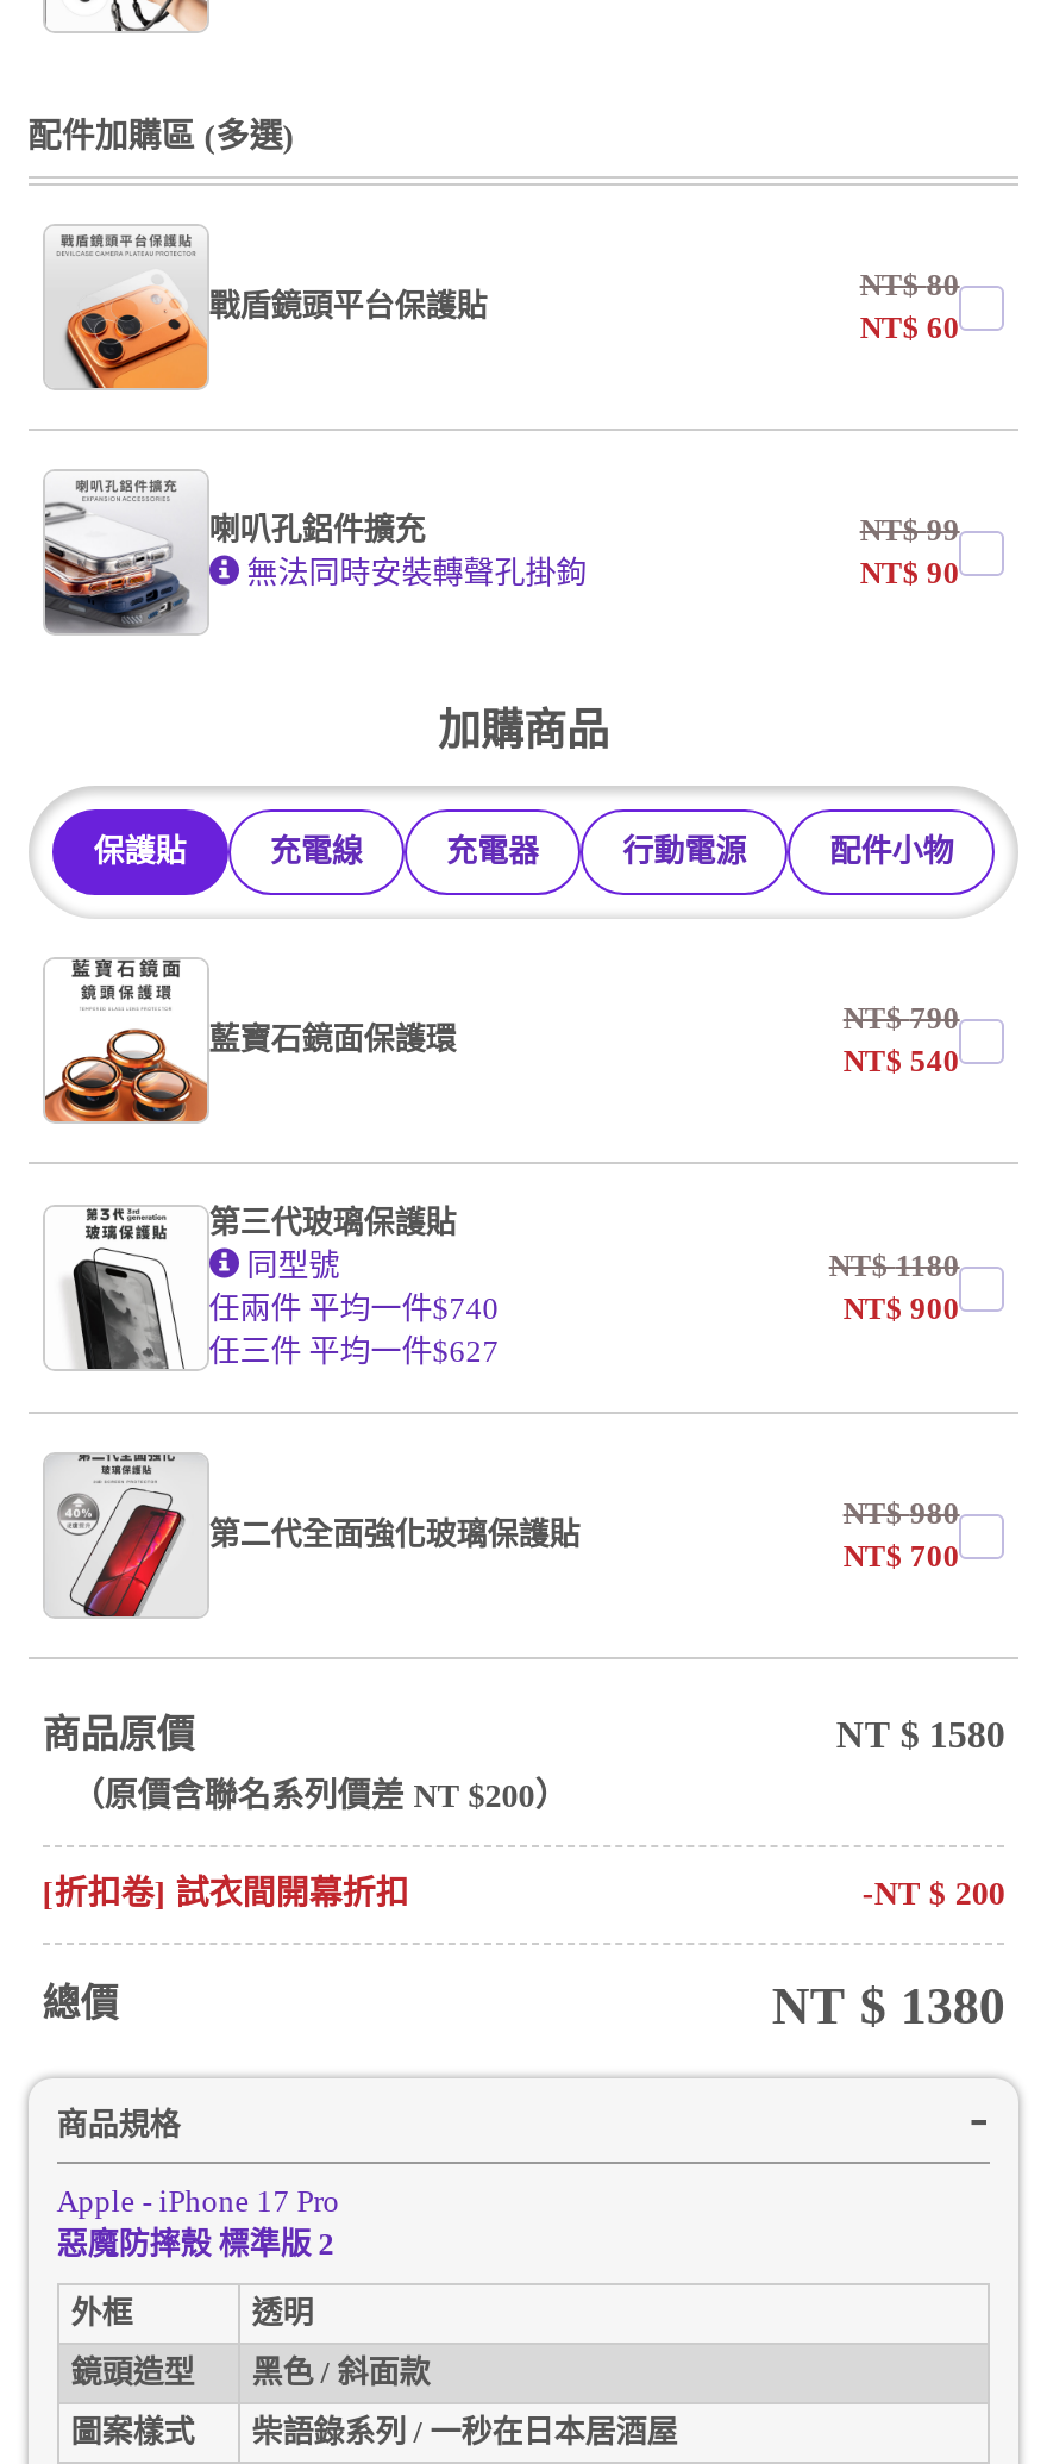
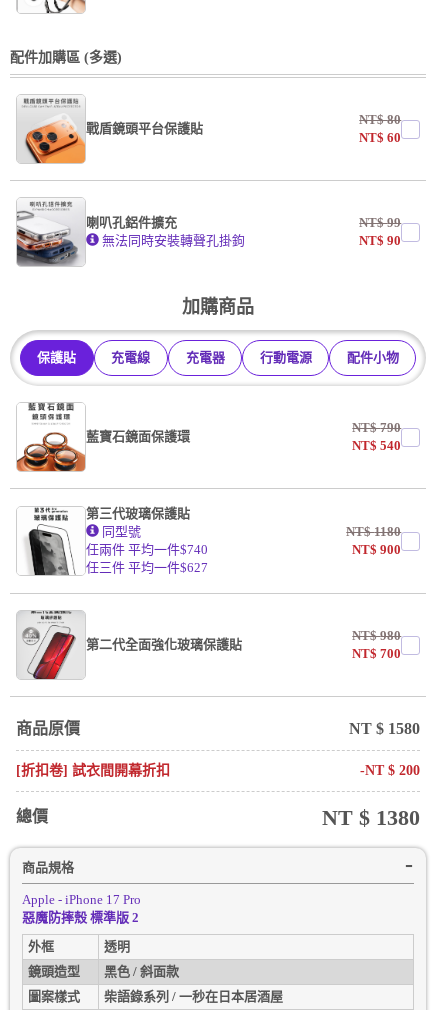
- （原價含聯名系列價差 NT $200）
